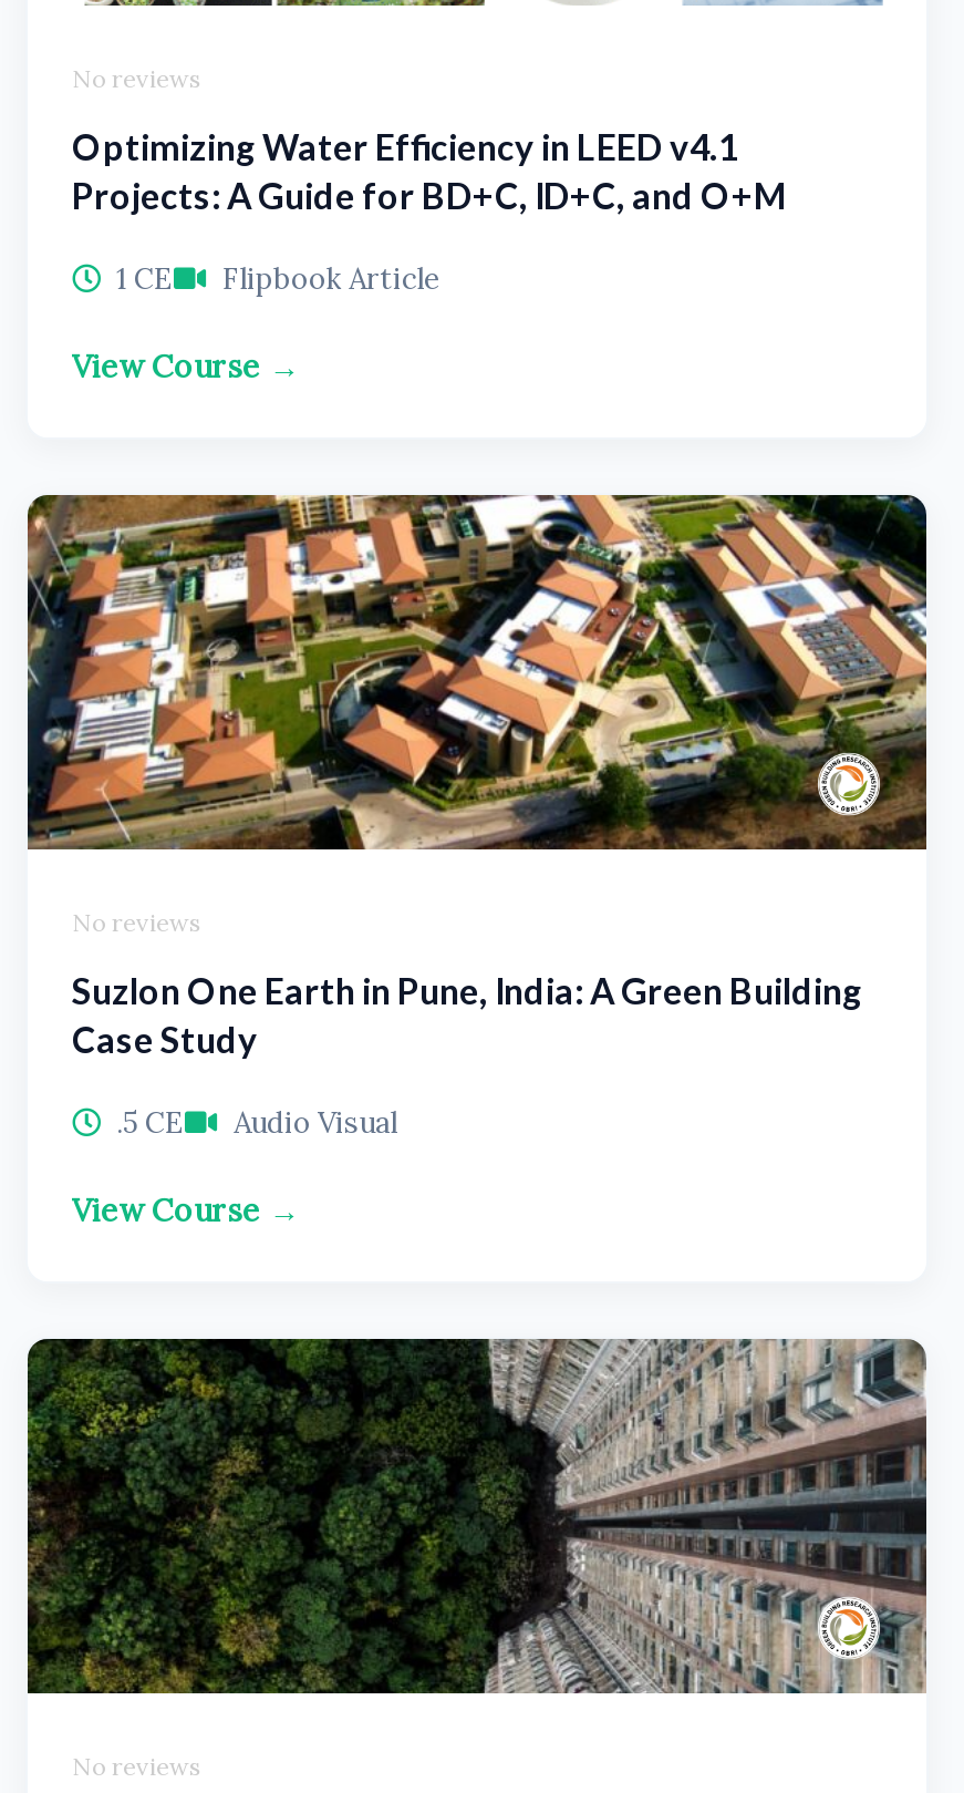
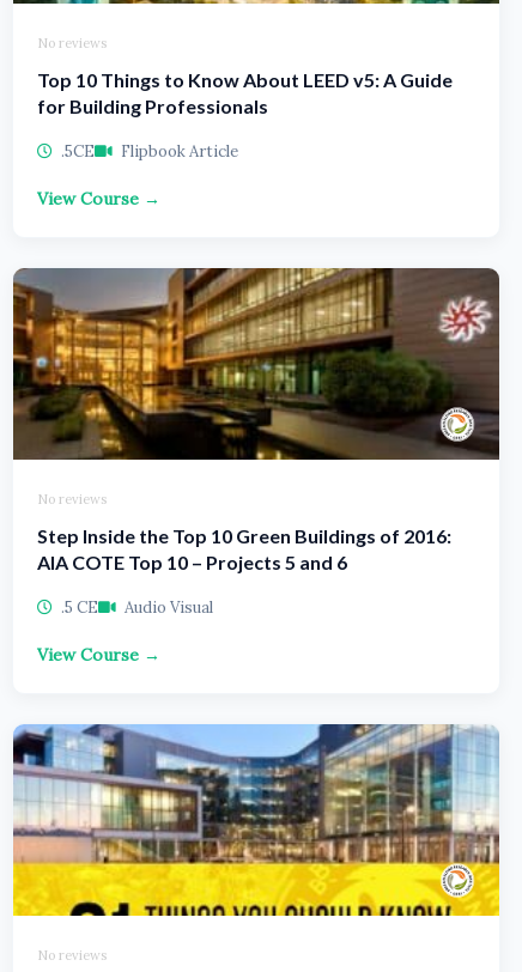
- Optimizing Water Efficiency in LEED v4.1
- Projects: A Guide for BD+C, ID+C, and O+M
+ Top 10 Things to Know About LEED v5: A Guide
+ for Building Professionals

- 1 CE Flipbook Article
+ .5CE Flipbook Article

- [image]
+ [image]

- Suzlon One Earth in Pune, India: A Green Building
- Case Study
+ Step Inside the Top 10 Green Buildings of 2016:
+ AIA COTE Top 10 – Projects 5 and 6

- [image]
+ [image]
